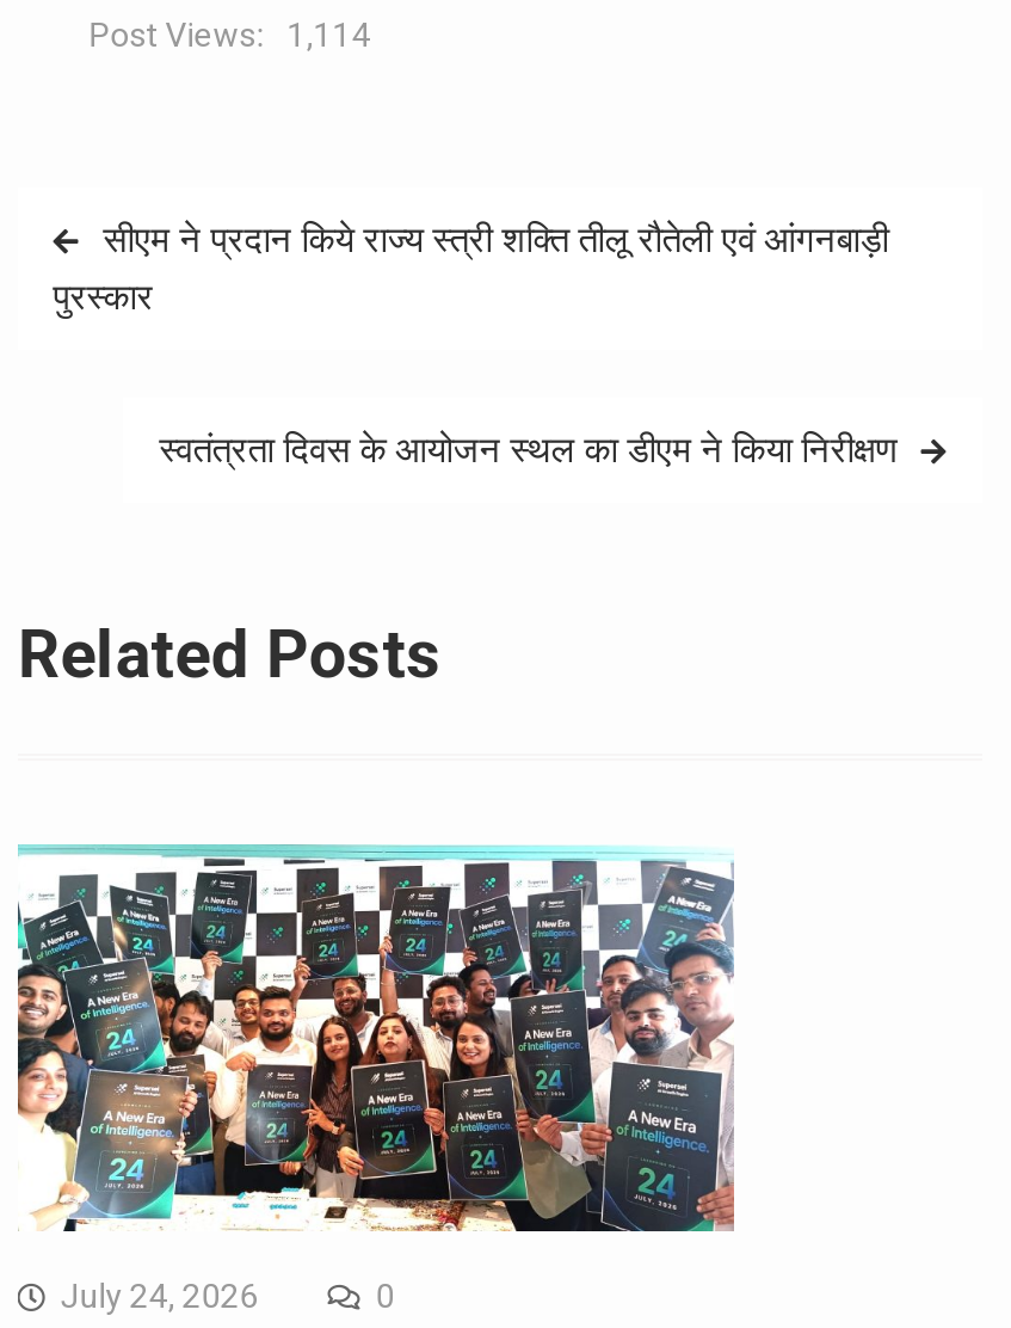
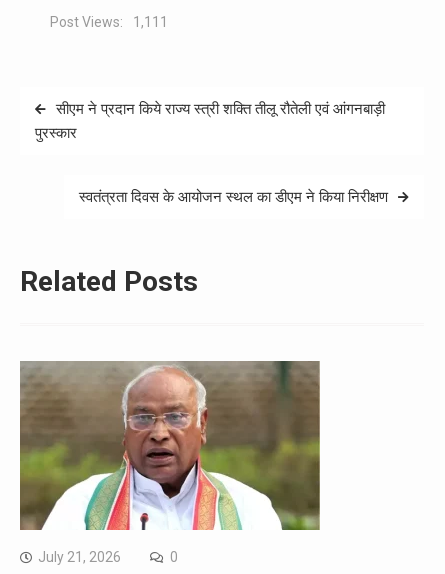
- Post Views: 1,114
+ Post Views: 1,111

- [image]
- July 24, 2026
+ [image]
+ July 21, 2026
